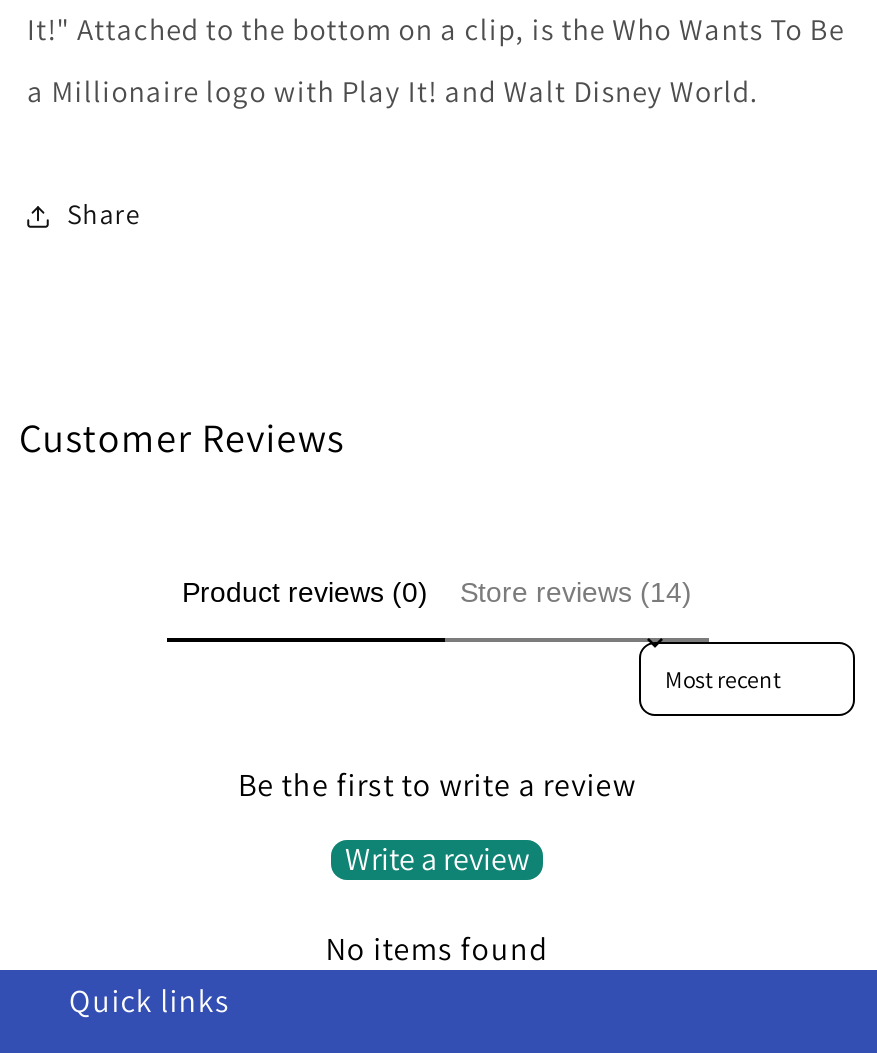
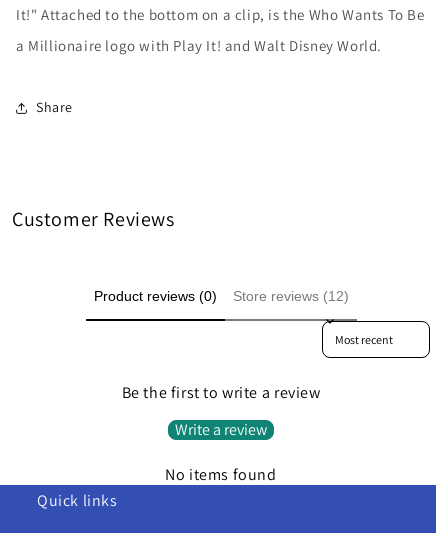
- Store reviews (14)
+ Store reviews (12)
